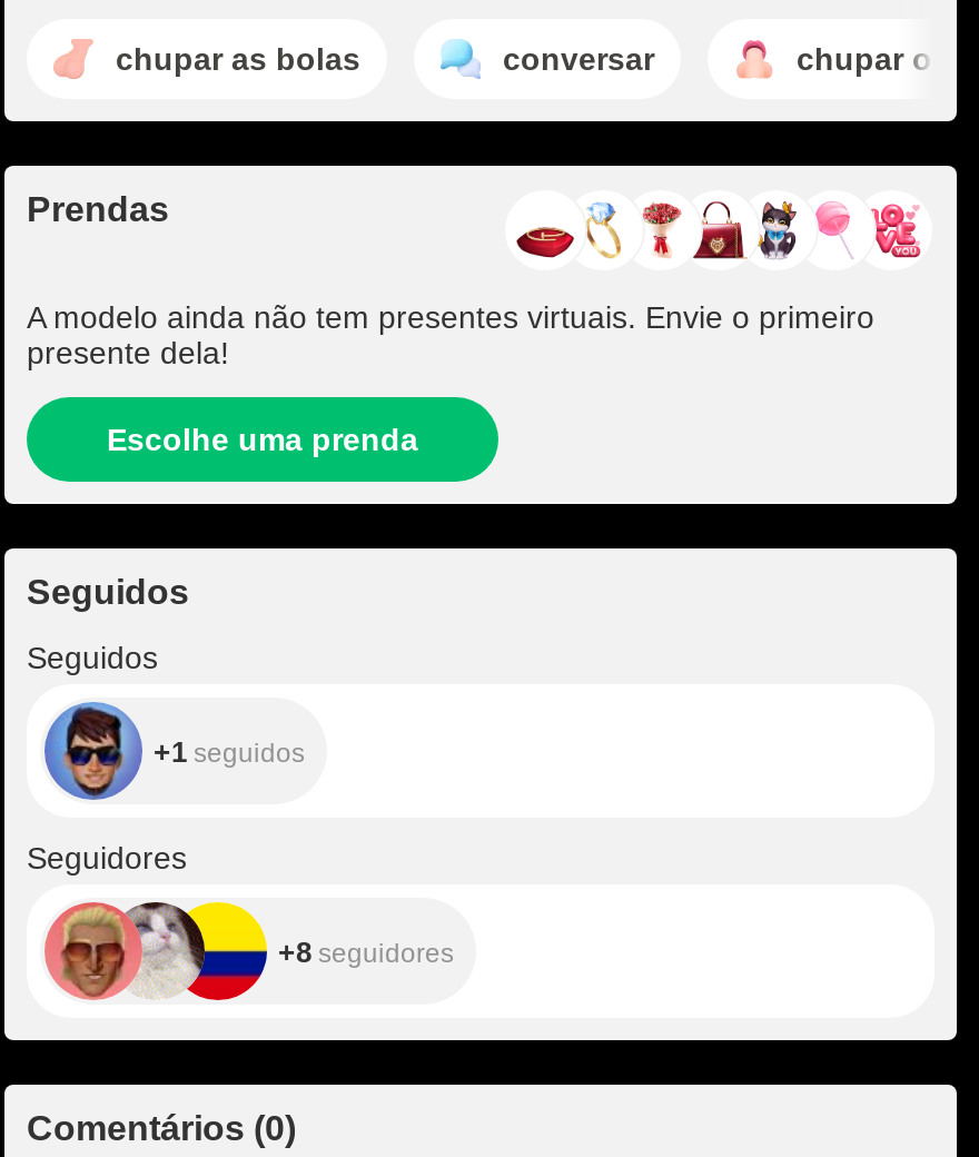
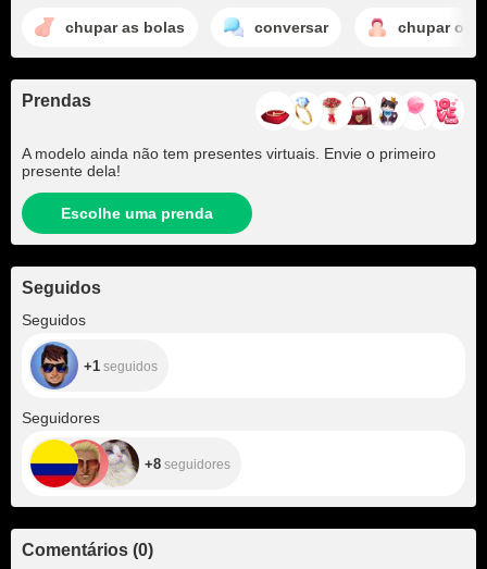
- [image]
+ [image]
